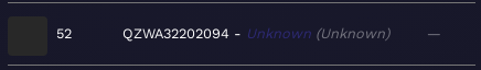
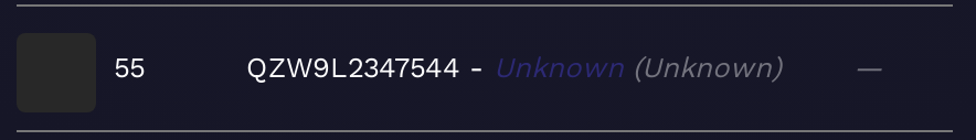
- 52
- QZWA32202094
+ 55
+ QZW9L2347544
